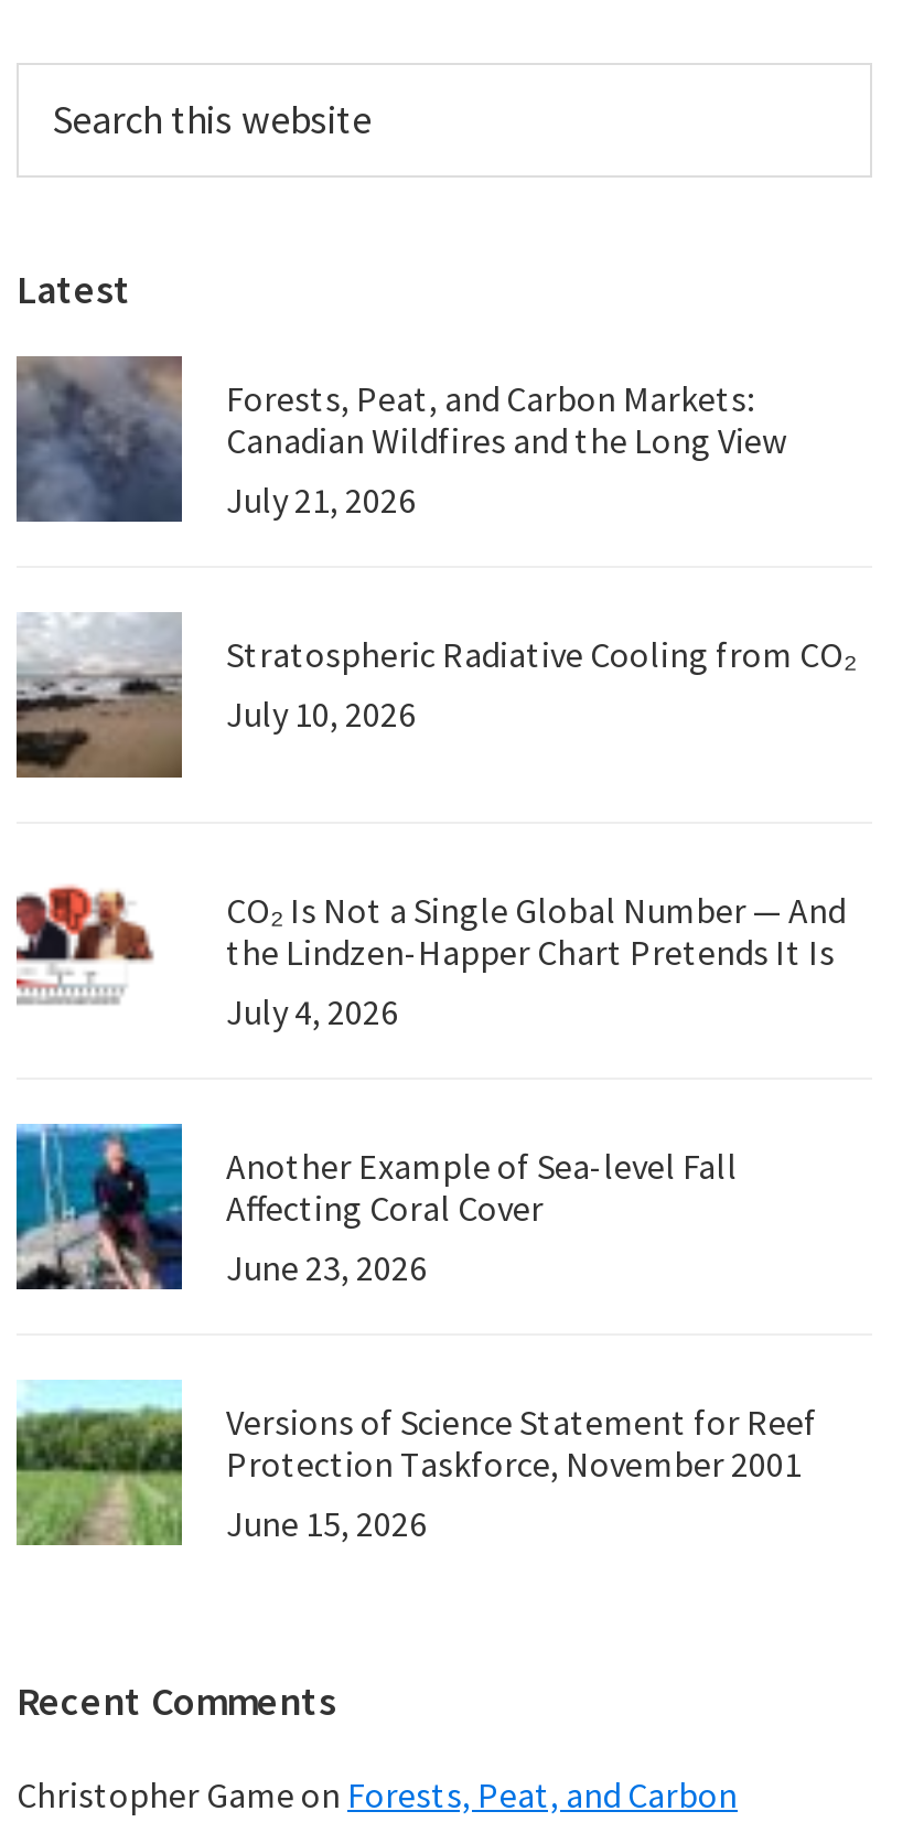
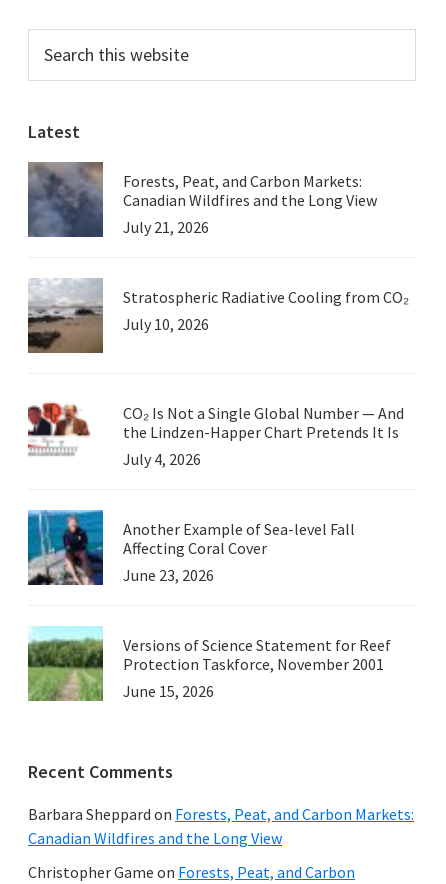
+ Barbara Sheppard on Forests, Peat, and Carbon Markets:
+ Canadian Wildfires and the Long View
